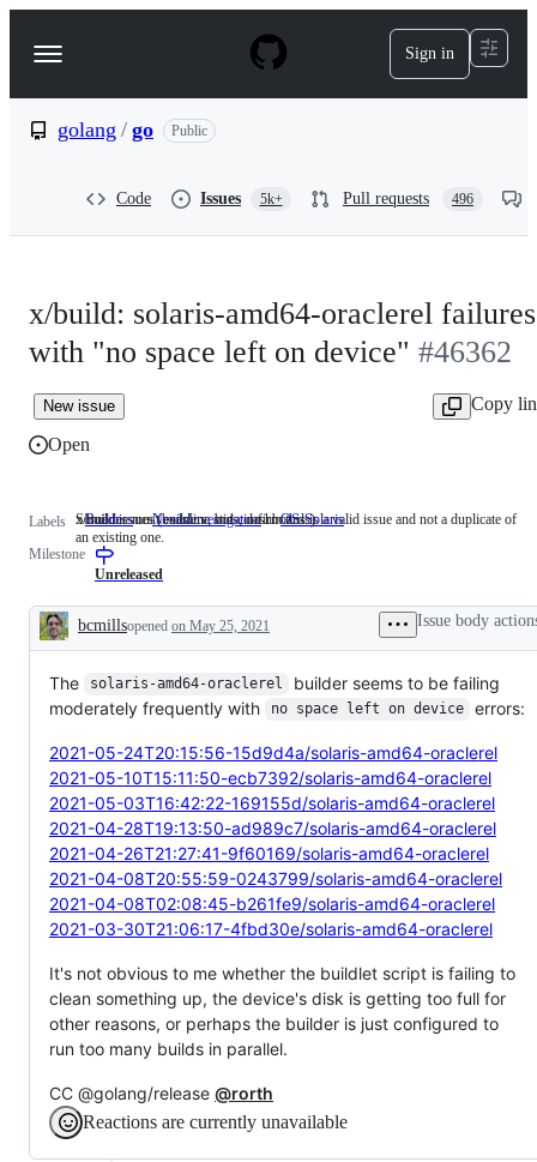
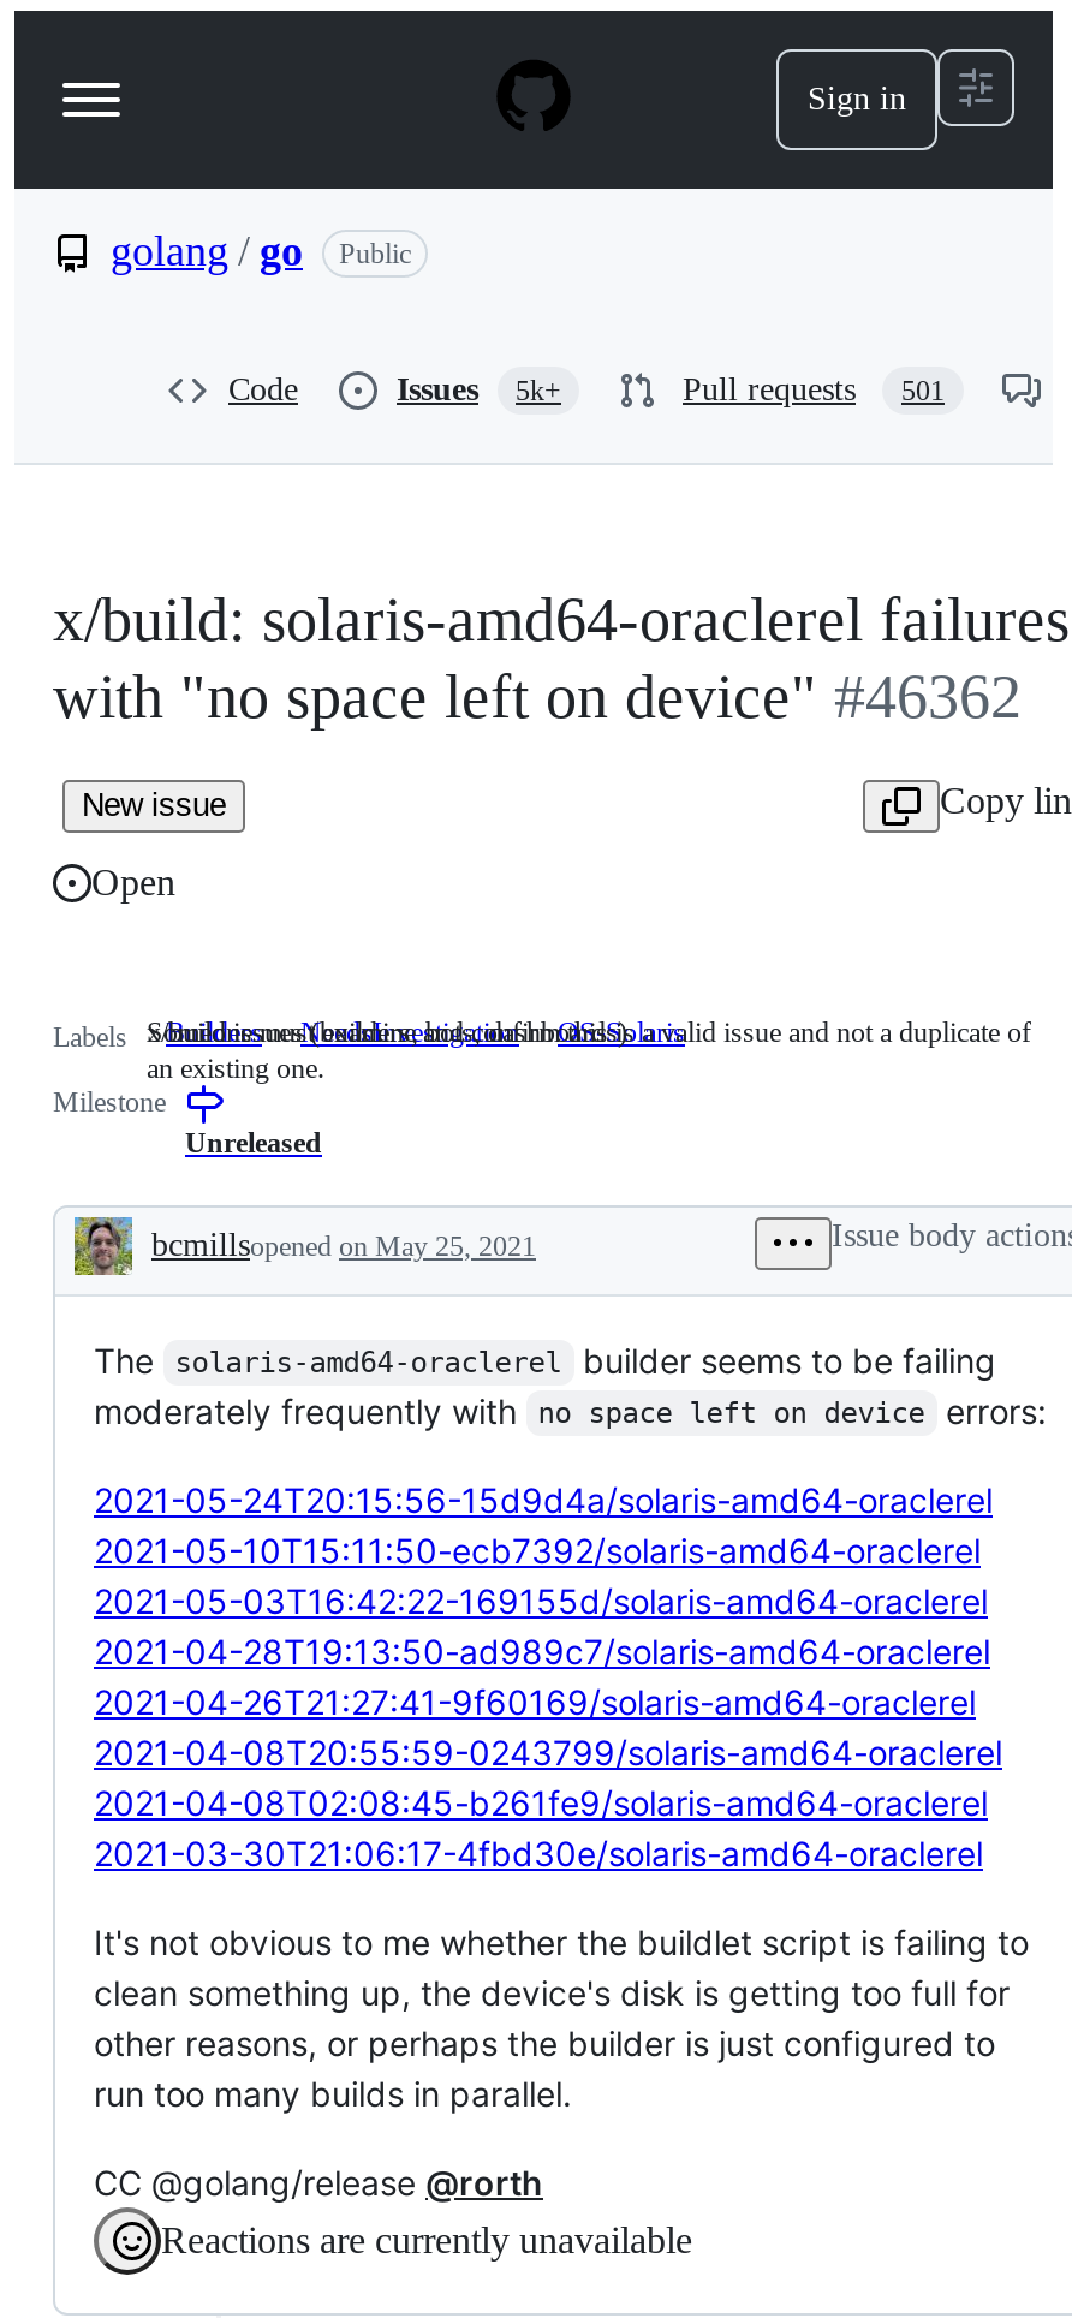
- Pull requests 496
+ Pull requests 501
